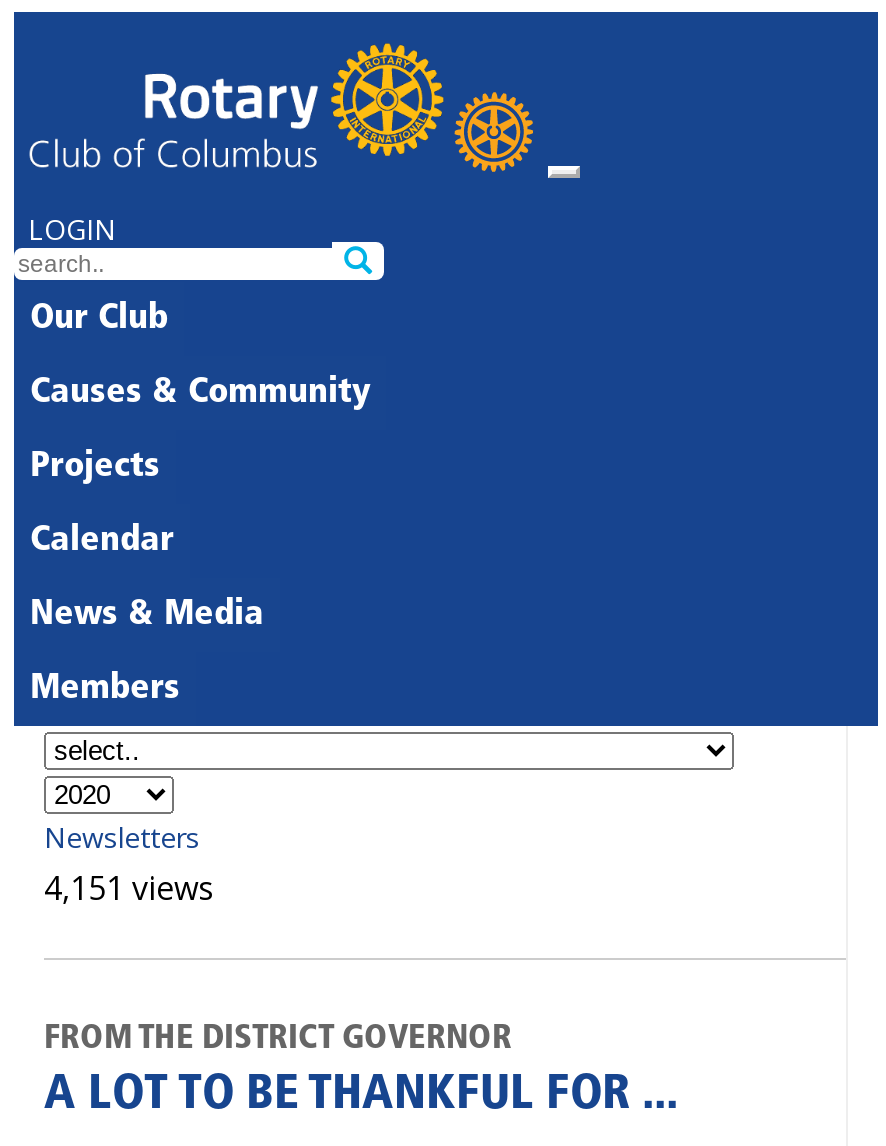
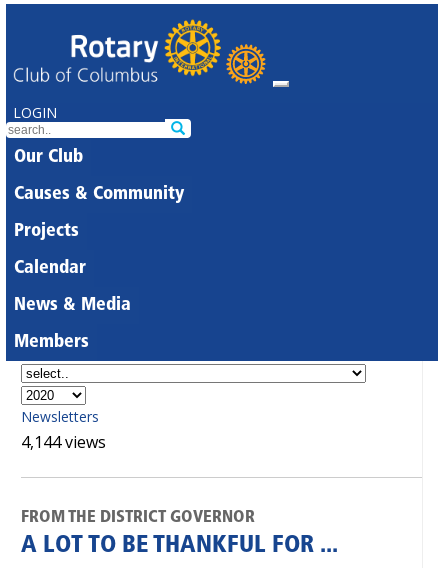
- 4,151 views
+ 4,144 views
